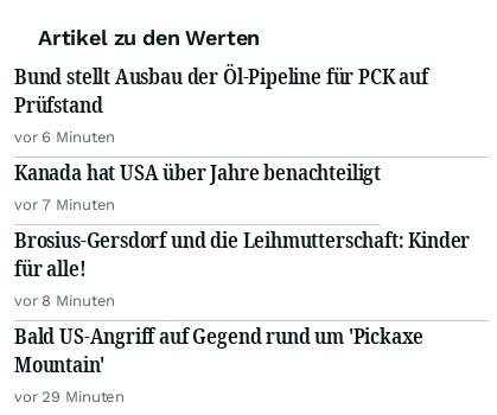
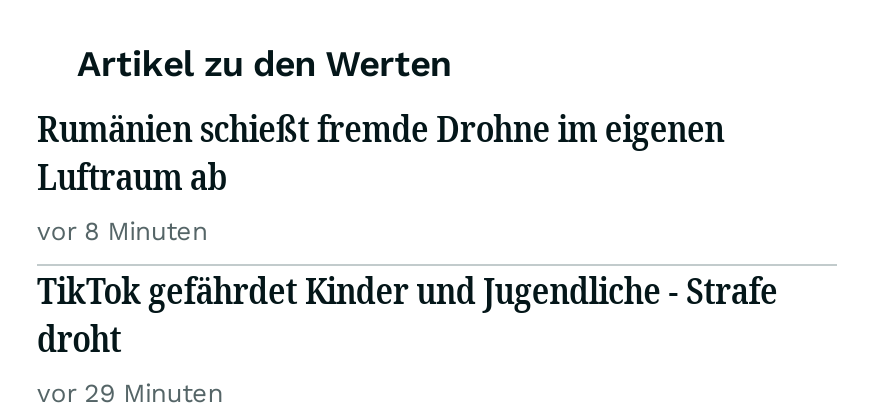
- Bund stellt Ausbau der Öl-Pipeline für PCK auf
- Prüfstand
- vor 6 Minuten
- Kanada hat USA über Jahre benachteiligt
- vor 7 Minuten
- Brosius-Gersdorf und die Leihmutterschaft: Kinder
- für alle!
+ Rumänien schießt fremde Drohne im eigenen
+ Luftraum ab

- Bald US-Angriff auf Gegend rund um 'Pickaxe
- Mountain'
+ TikTok gefährdet Kinder und Jugendliche - Strafe
+ droht
